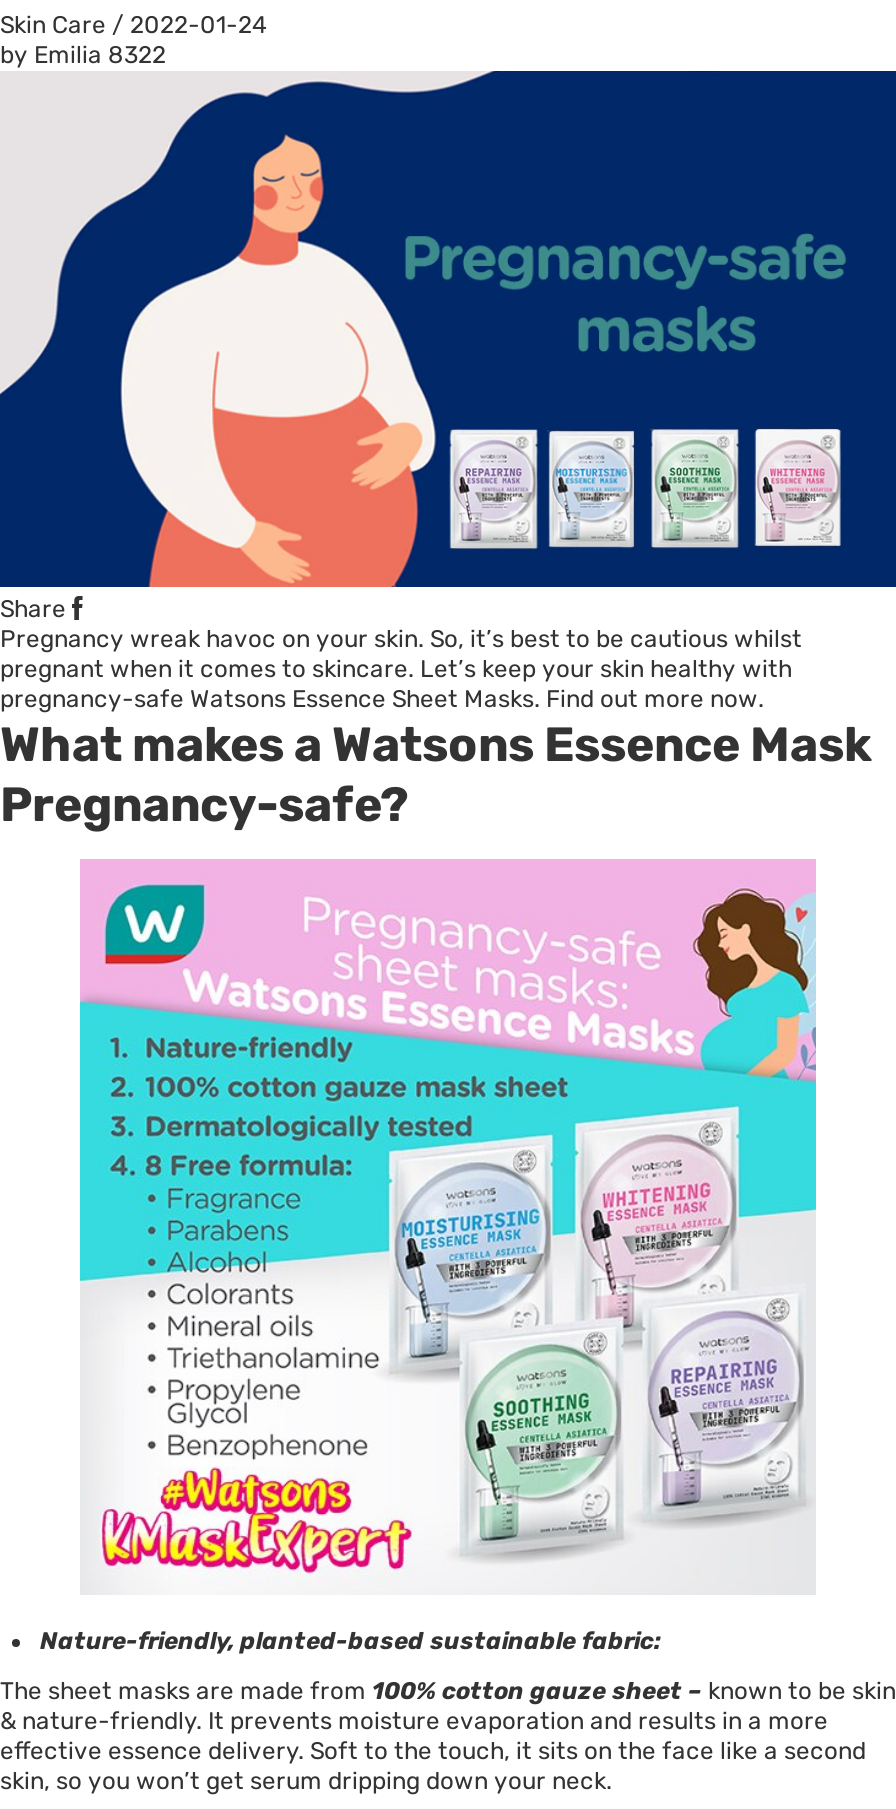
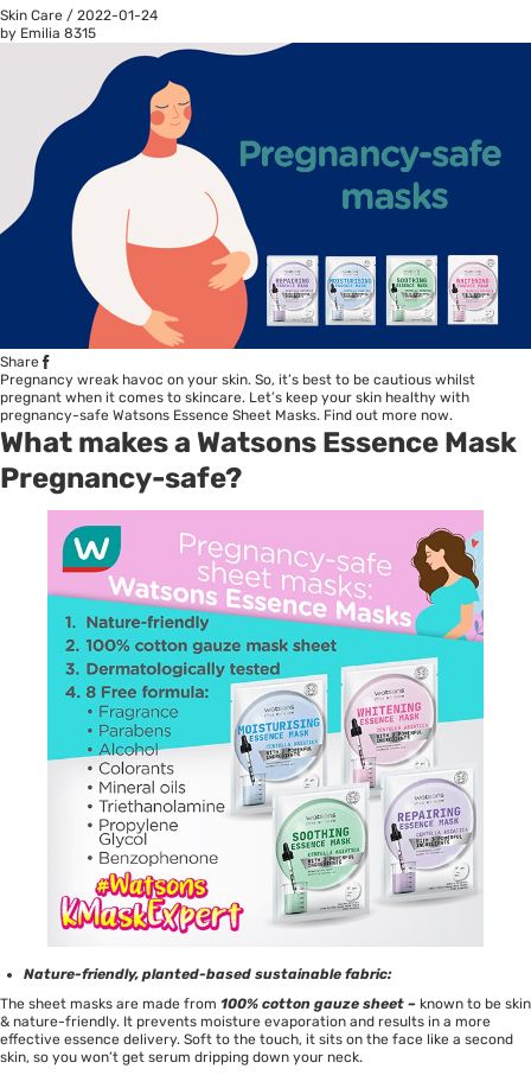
- by Emilia 8322
+ by Emilia 8315
